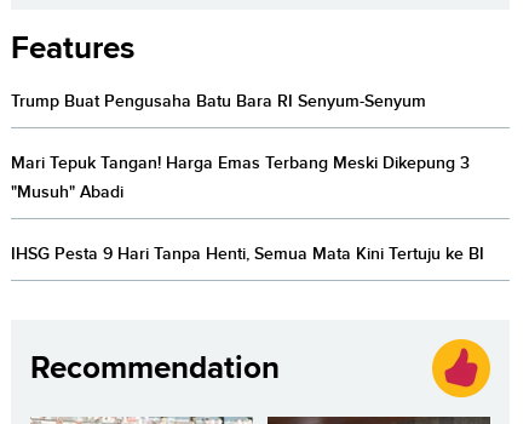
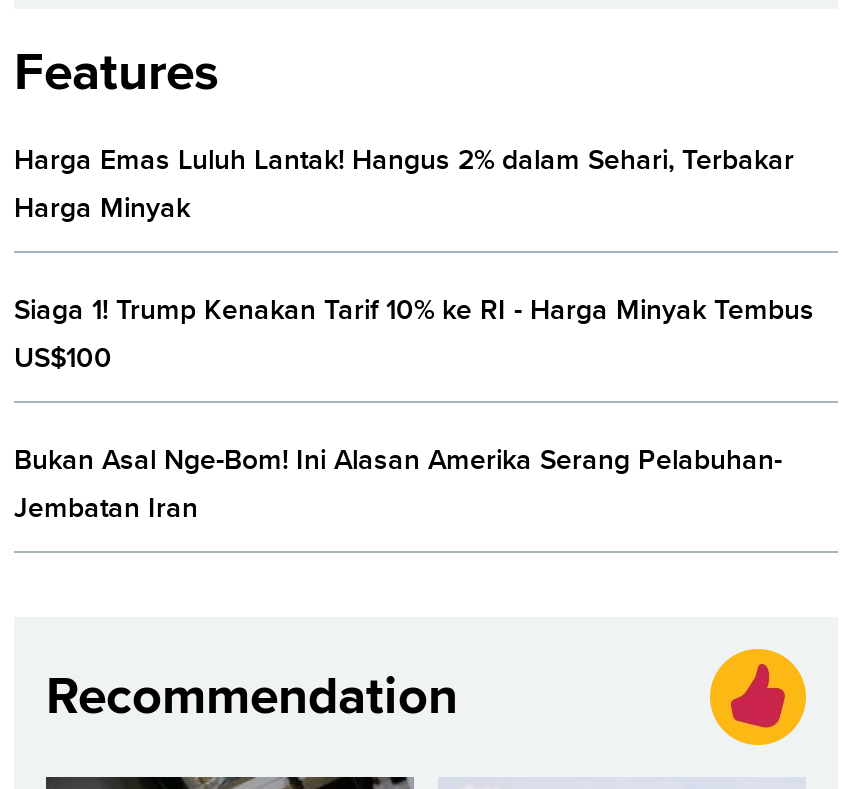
- Trump Buat Pengusaha Batu Bara RI Senyum-Senyum
- Mari Tepuk Tangan! Harga Emas Terbang Meski Dikepung 3
- "Musuh" Abadi
- IHSG Pesta 9 Hari Tanpa Henti, Semua Mata Kini Tertuju ke BI
+ Harga Emas Luluh Lantak! Hangus 2% dalam Sehari, Terbakar
+ Harga Minyak
+ Siaga 1! Trump Kenakan Tarif 10% ke RI - Harga Minyak Tembus
+ US$100
+ Bukan Asal Nge-Bom! Ini Alasan Amerika Serang Pelabuhan-
+ Jembatan Iran
